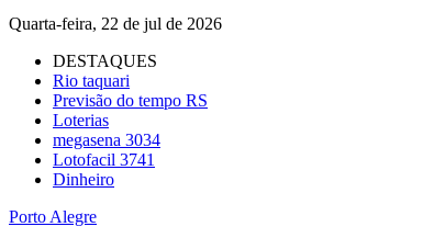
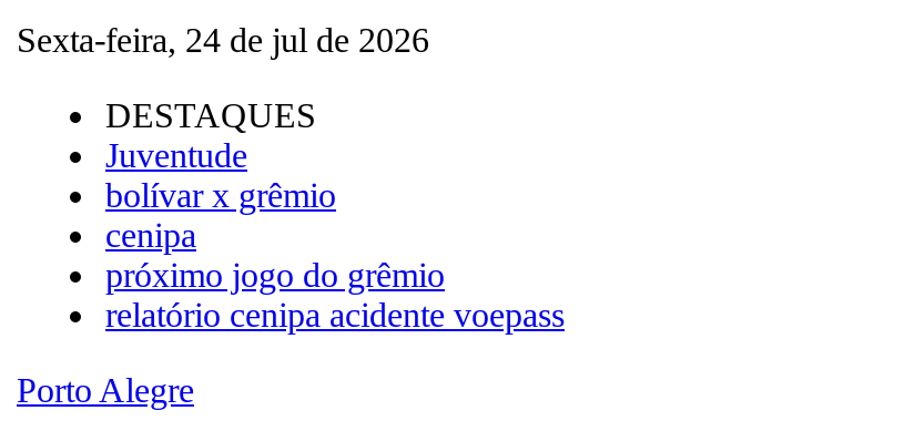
- Quarta-feira, 22 de jul de 2026
+ Sexta-feira, 24 de jul de 2026

- Rio taquari
- Previsão do tempo RS
- Loterias
- megasena 3034
- Lotofacil 3741
- Dinheiro
+ Juventude
+ bolívar x grêmio
+ cenipa
+ próximo jogo do grêmio
+ relatório cenipa acidente voepass
